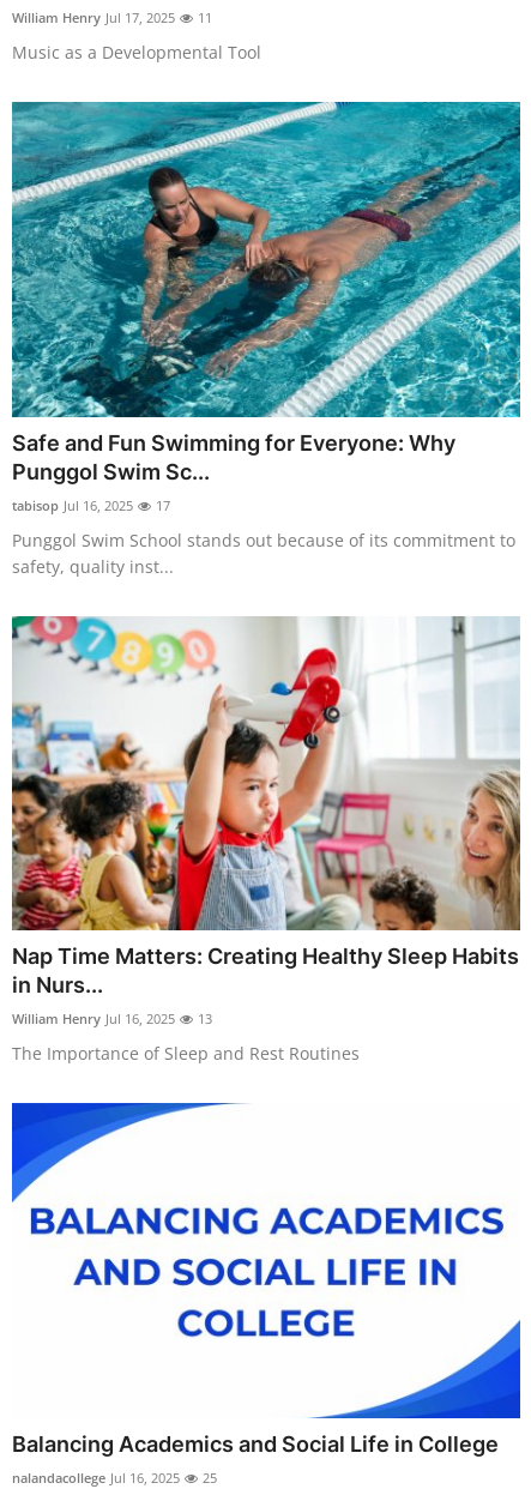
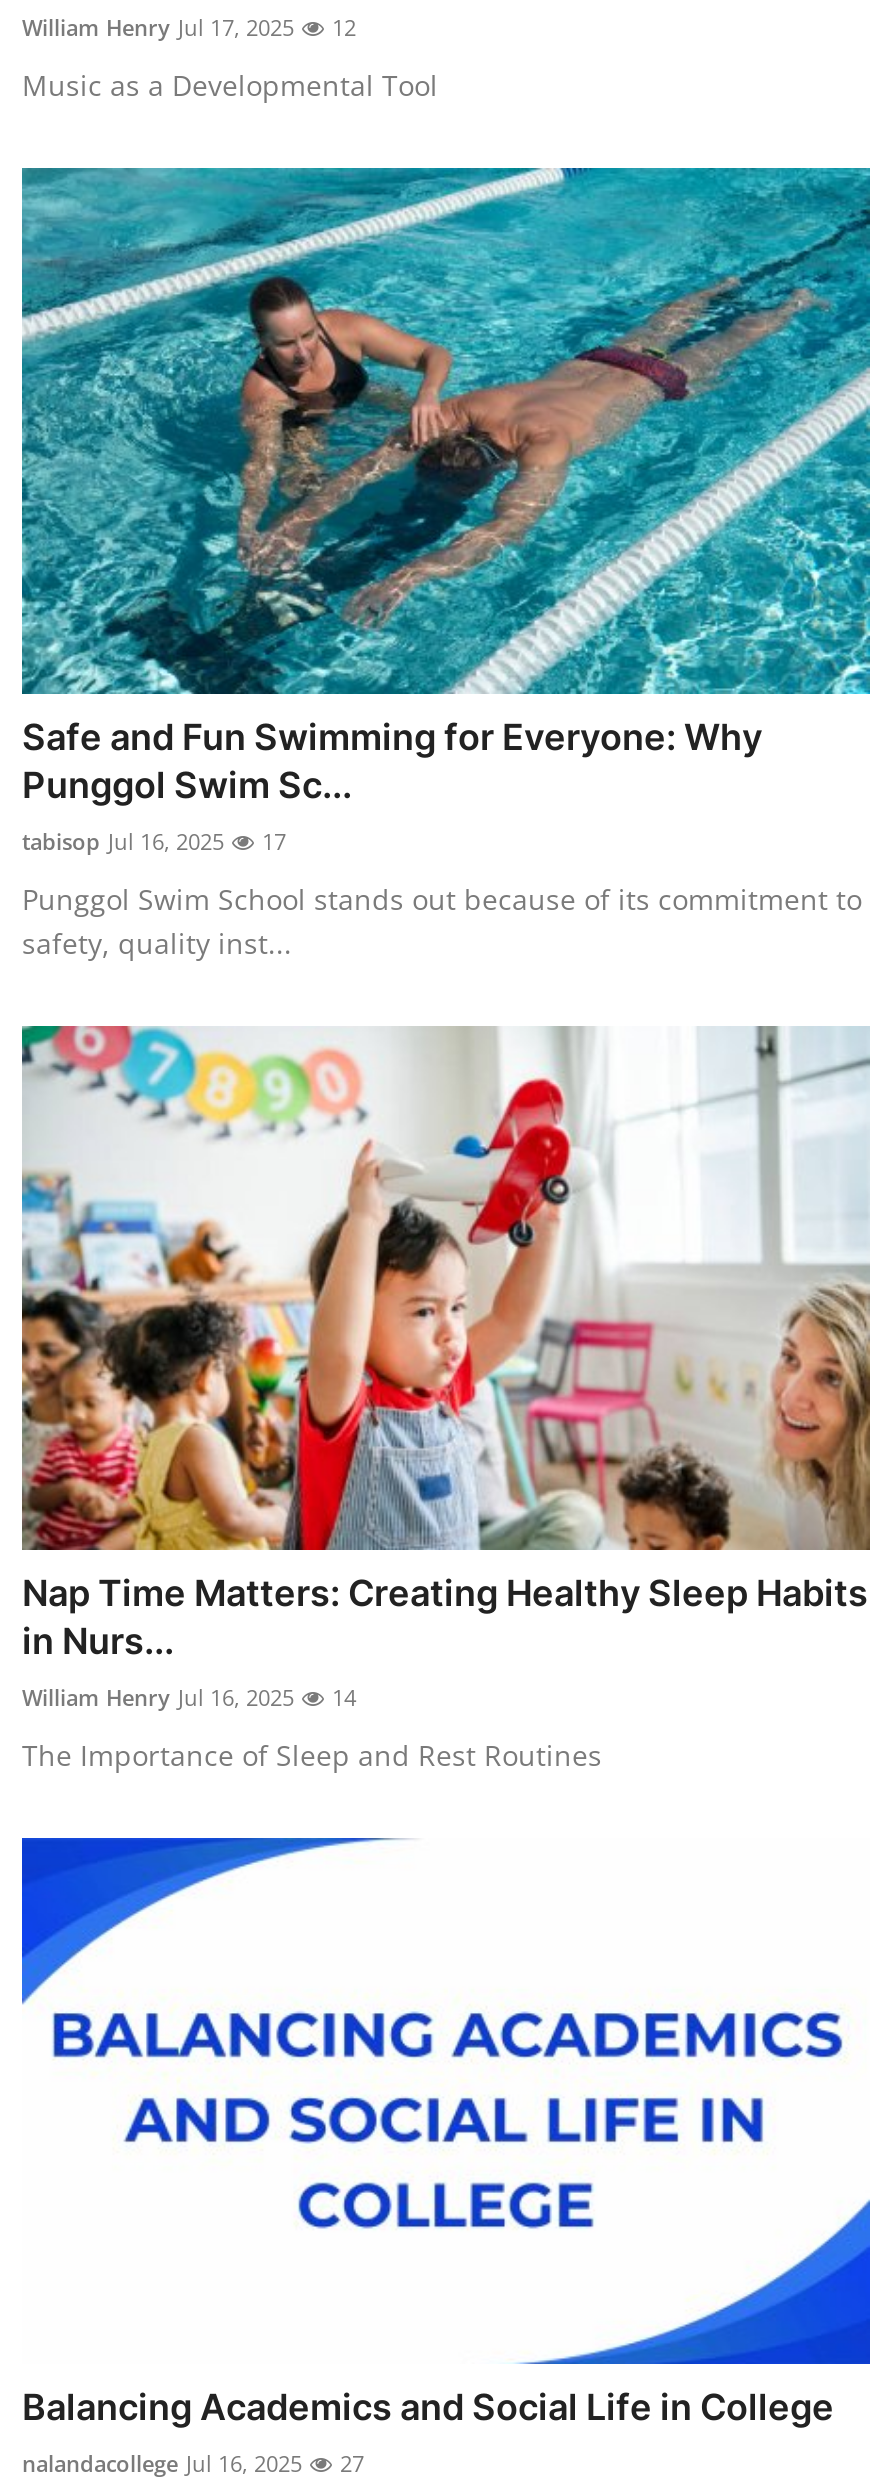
- William Henry Jul 17, 2025 11
+ William Henry Jul 17, 2025 12

- William Henry Jul 16, 2025 13
+ William Henry Jul 16, 2025 14

- nalandacollege Jul 16, 2025 25
+ nalandacollege Jul 16, 2025 27
